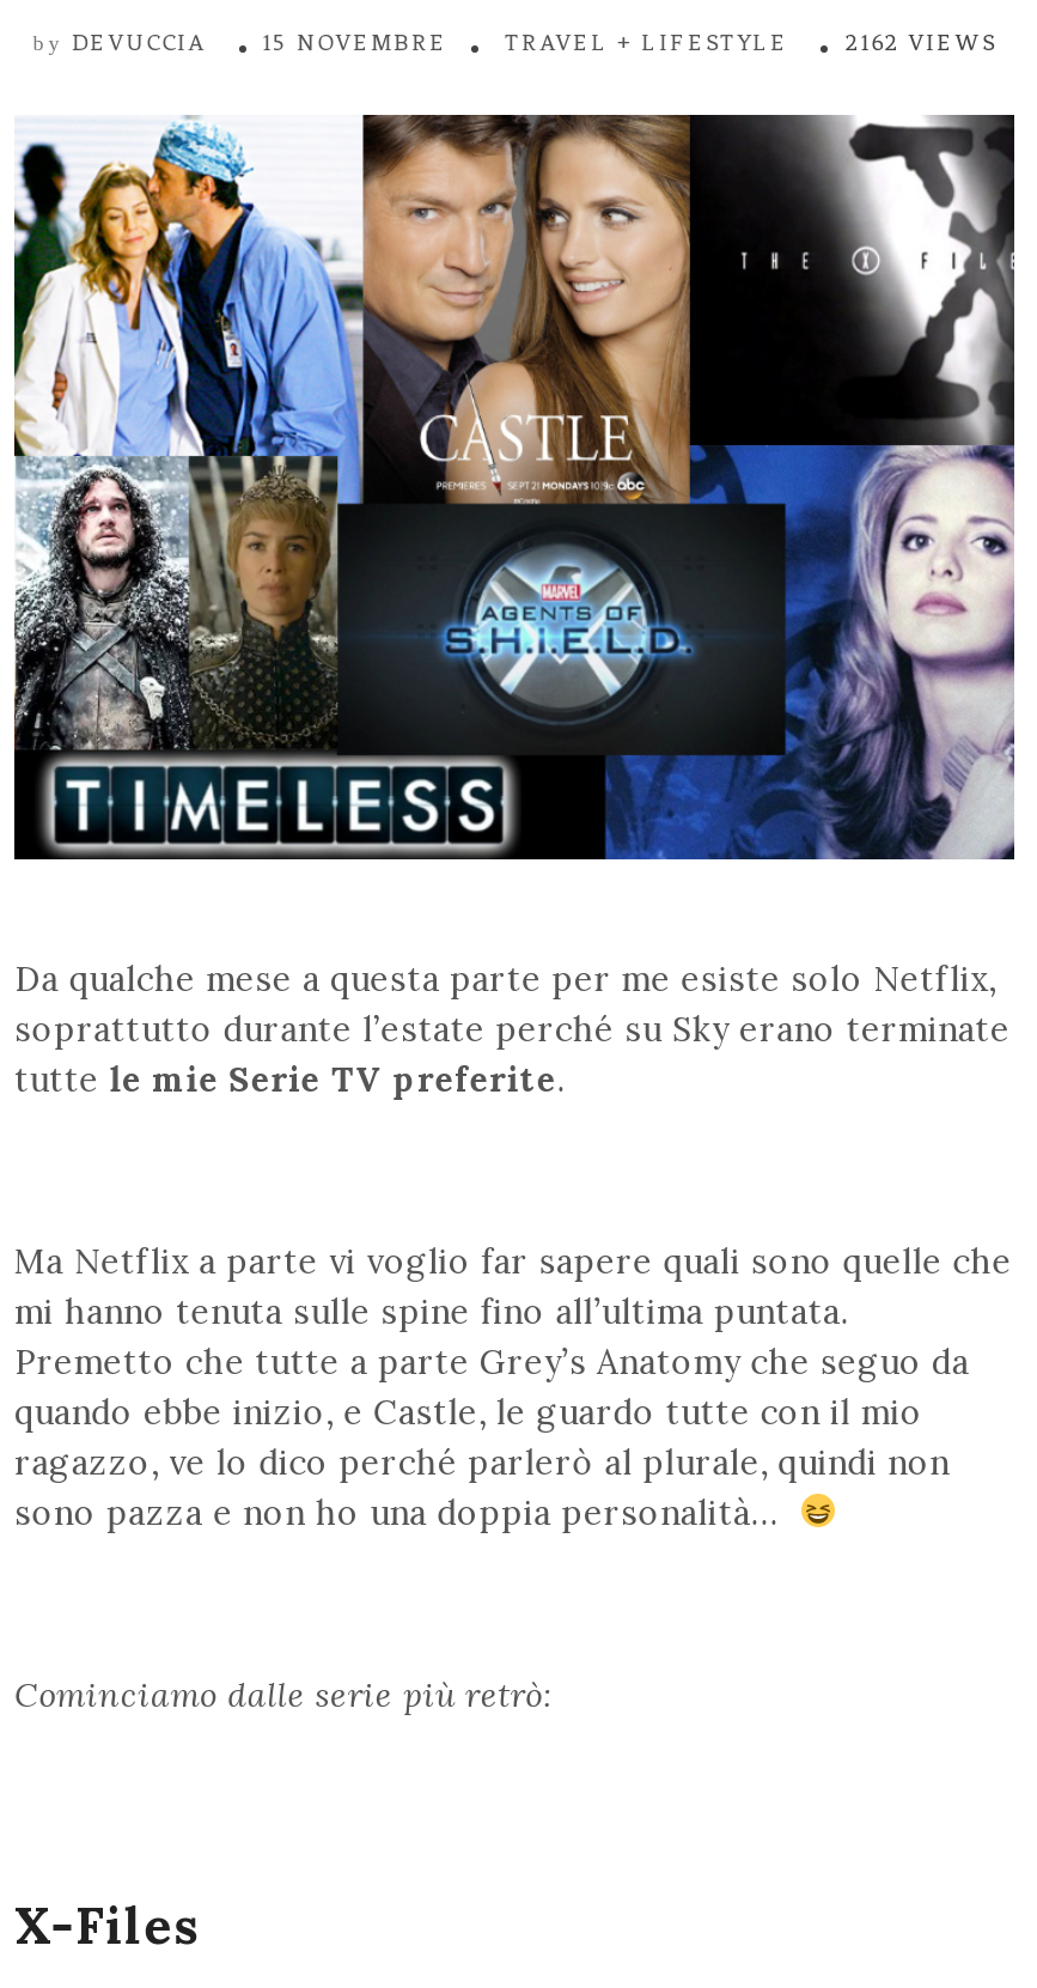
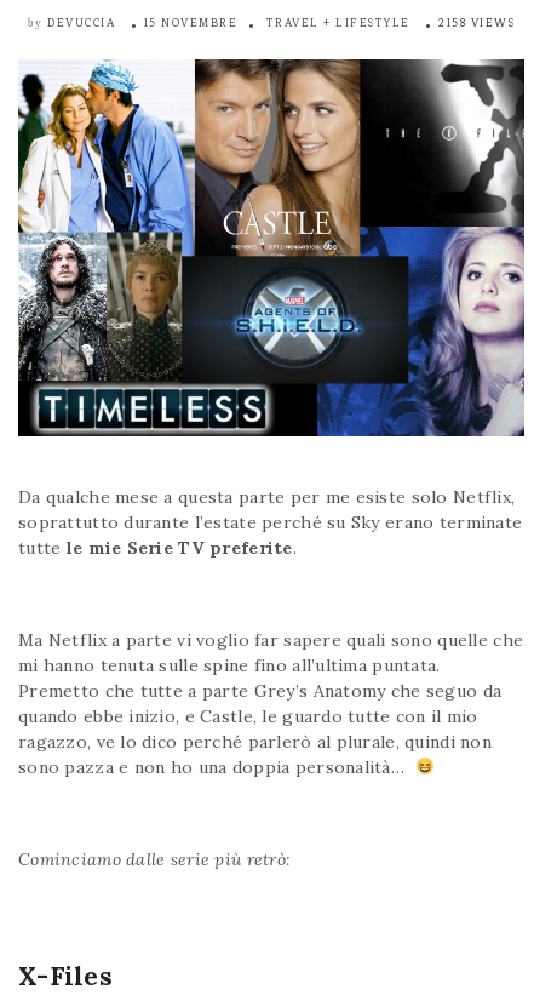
- 2162 VIEWS
+ 2158 VIEWS
